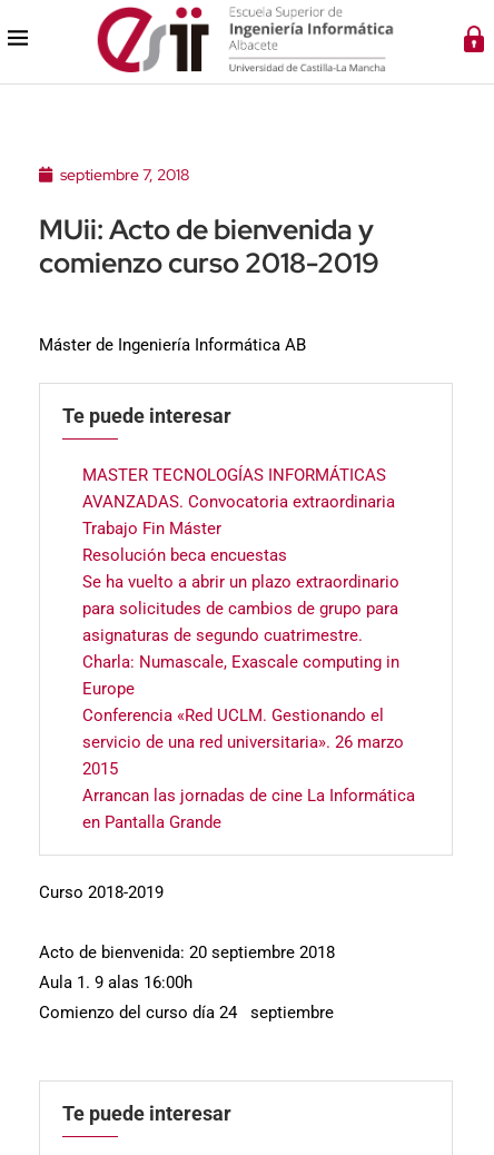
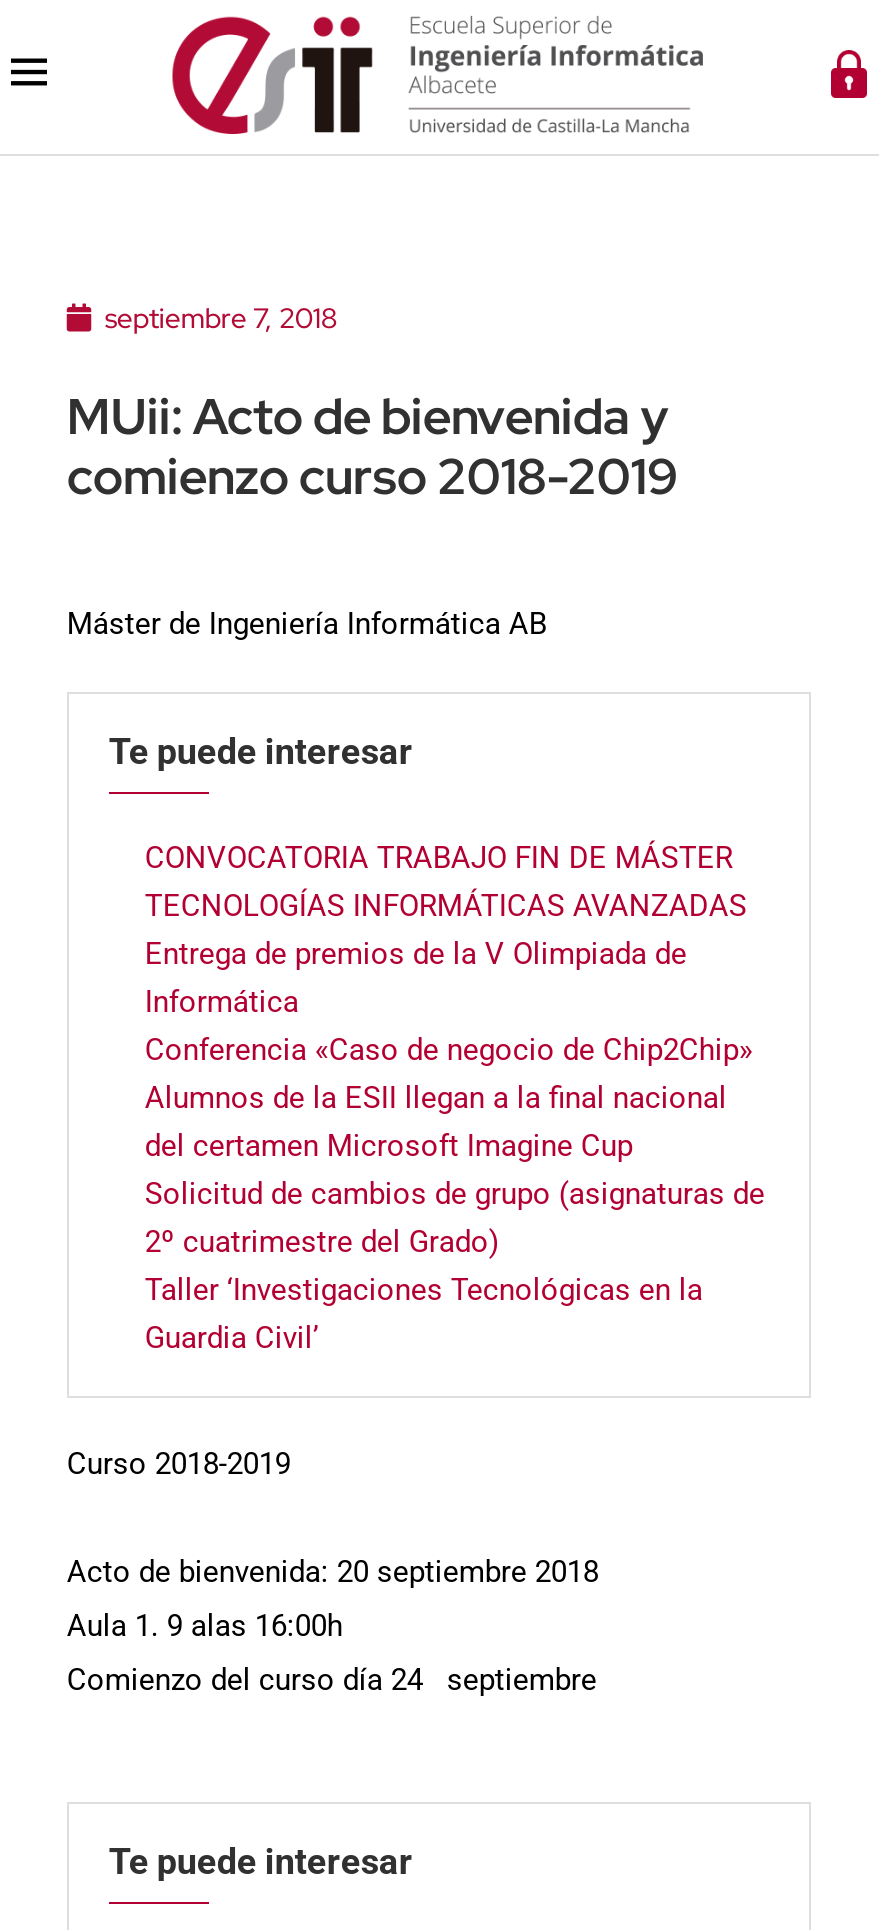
- MASTER TECNOLOGÍAS INFORMÁTICAS
- AVANZADAS. Convocatoria extraordinaria
- Trabajo Fin Máster
- Resolución beca encuestas
- Se ha vuelto a abrir un plazo extraordinario
- para solicitudes de cambios de grupo para
- asignaturas de segundo cuatrimestre.
- Charla: Numascale, Exascale computing in
- Europe
- Conferencia «Red UCLM. Gestionando el
- servicio de una red universitaria». 26 marzo
- 2015
- Arrancan las jornadas de cine La Informática
- en Pantalla Grande
+ CONVOCATORIA TRABAJO FIN DE MÁSTER
+ TECNOLOGÍAS INFORMÁTICAS AVANZADAS
+ Entrega de premios de la V Olimpiada de
+ Informática
+ Conferencia «Caso de negocio de Chip2Chip»
+ Alumnos de la ESII llegan a la final nacional
+ del certamen Microsoft Imagine Cup
+ Solicitud de cambios de grupo (asignaturas de
+ 2º cuatrimestre del Grado)
+ Taller ‘Investigaciones Tecnológicas en la
+ Guardia Civil’
